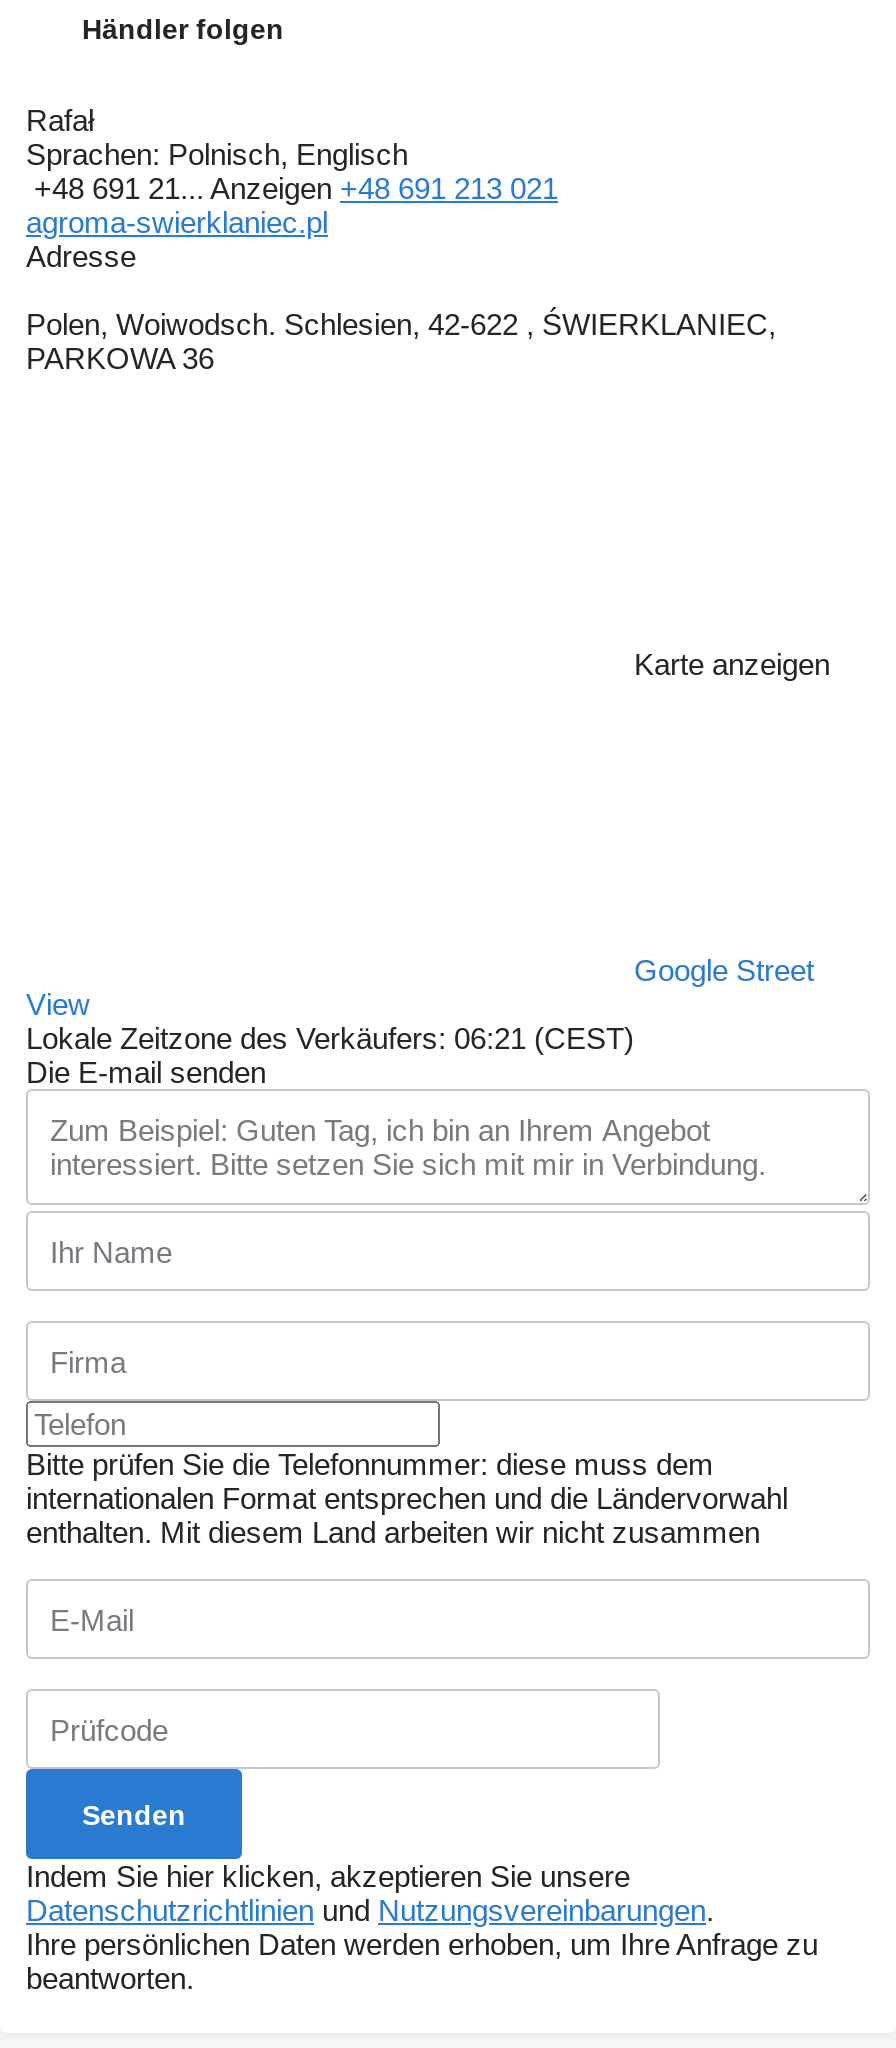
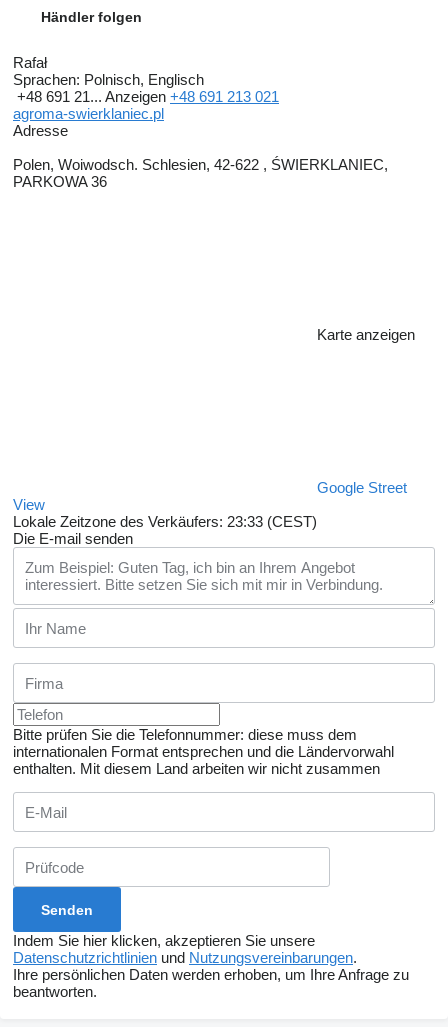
- Lokale Zeitzone des Verkäufers: 06:21 (CEST)
+ Lokale Zeitzone des Verkäufers: 23:33 (CEST)
